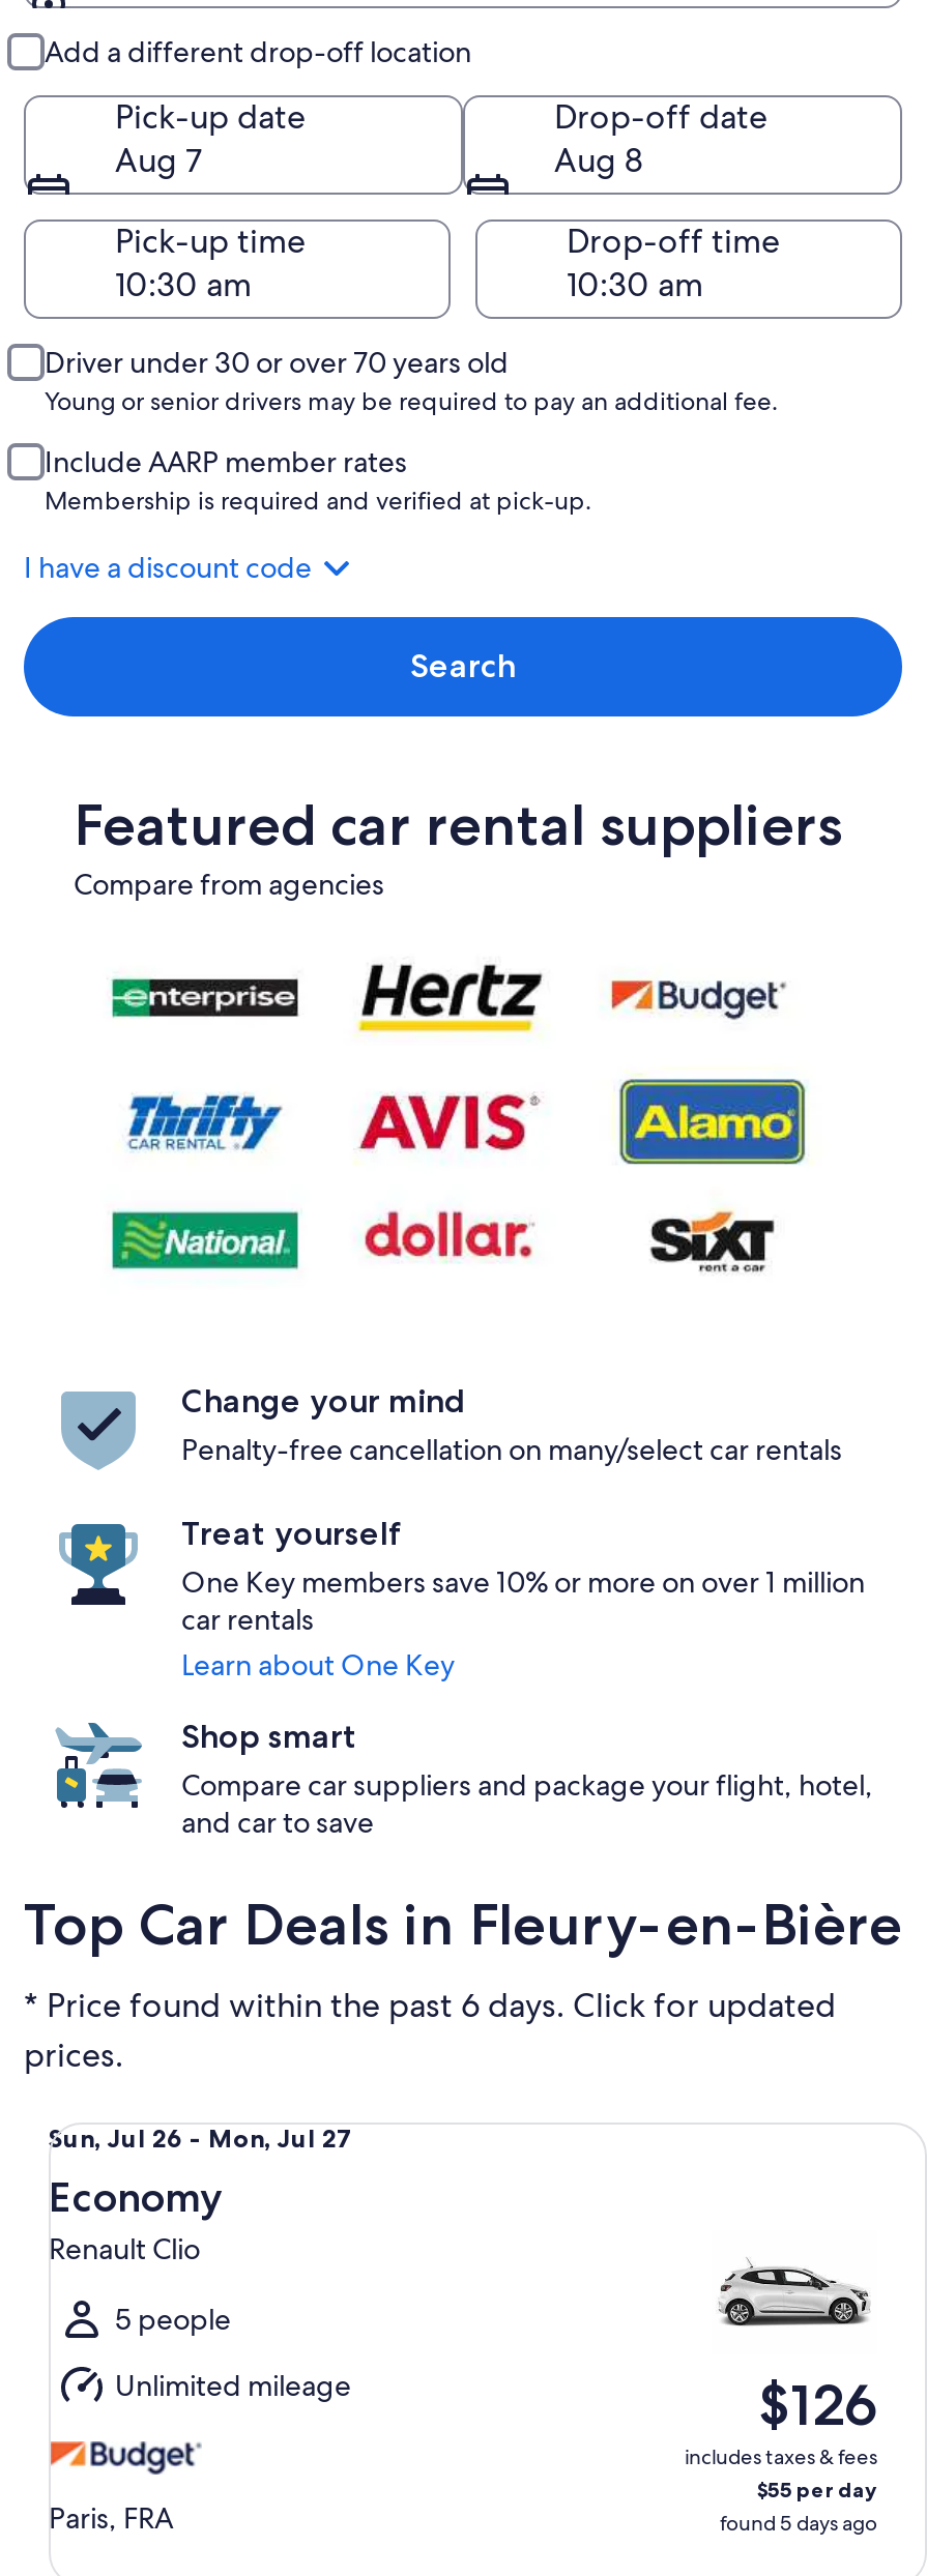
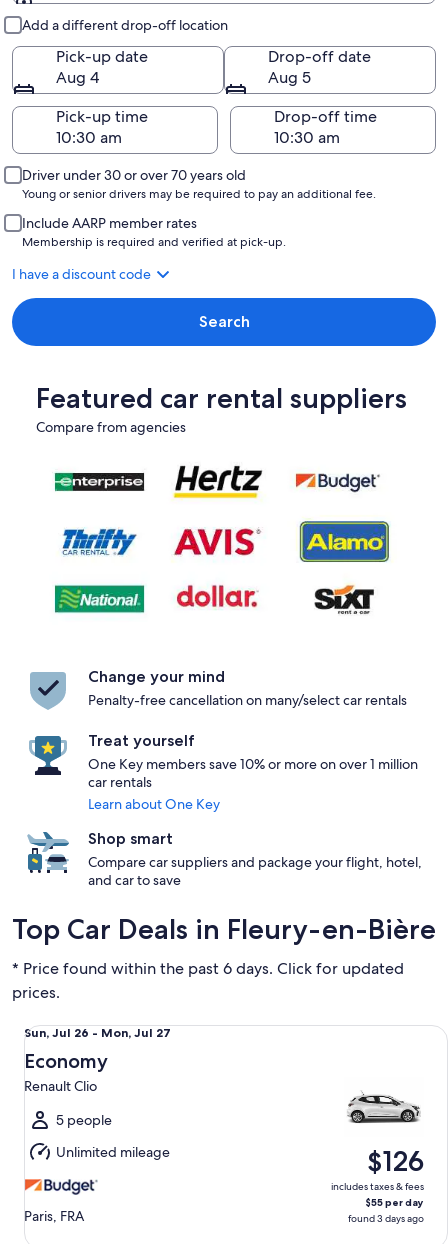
- Aug 7
+ Aug 4

- Aug 8
+ Aug 5

- found 5 days ago
+ found 3 days ago
